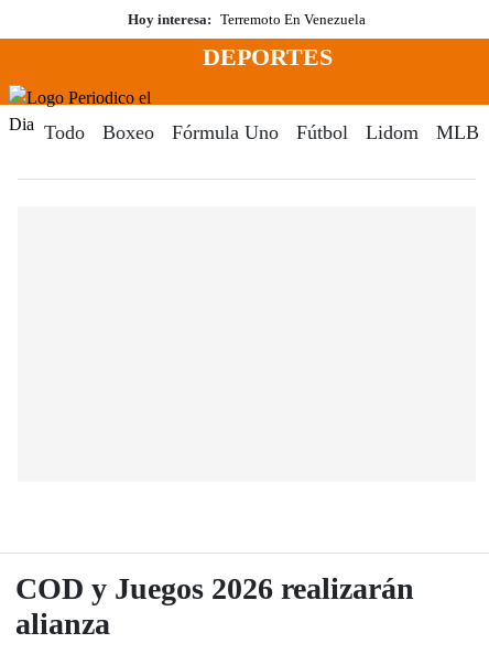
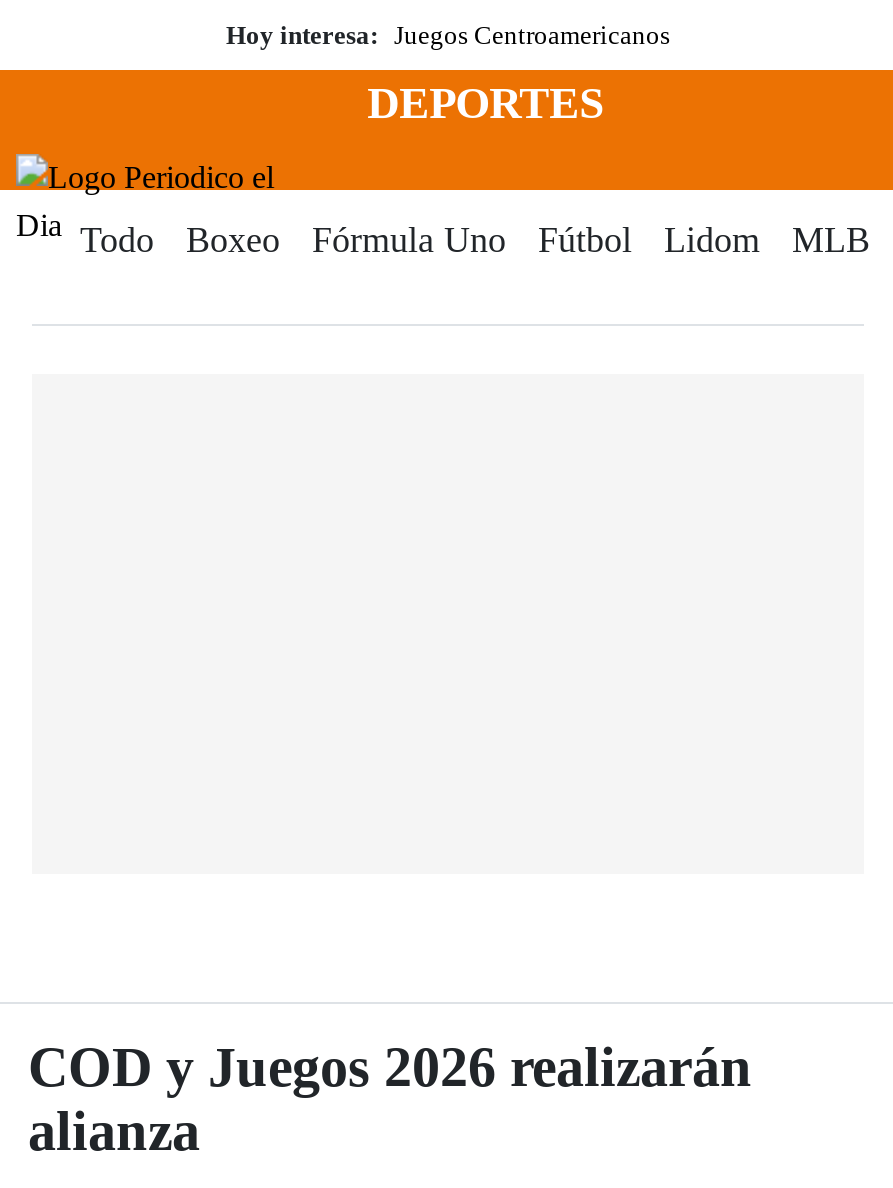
- Hoy interesa: Terremoto En Venezuela
+ Hoy interesa: Juegos Centroamericanos
